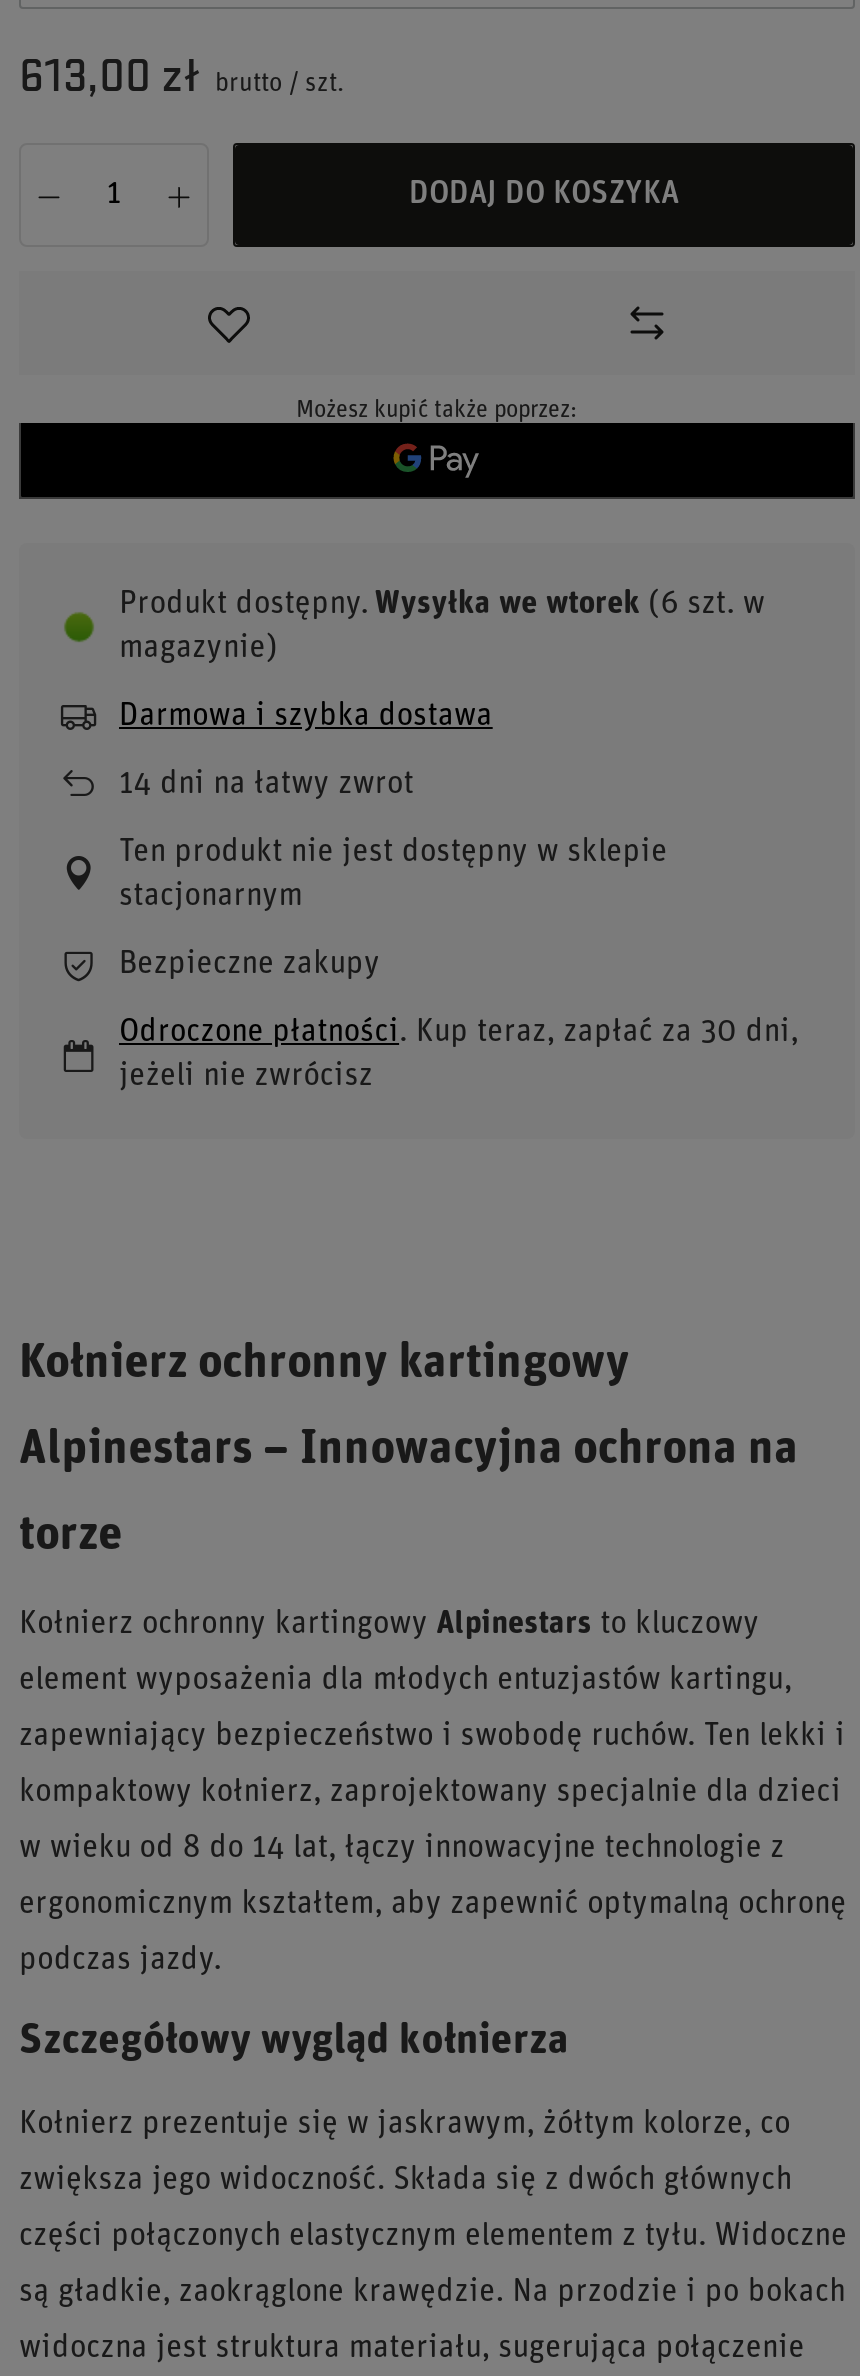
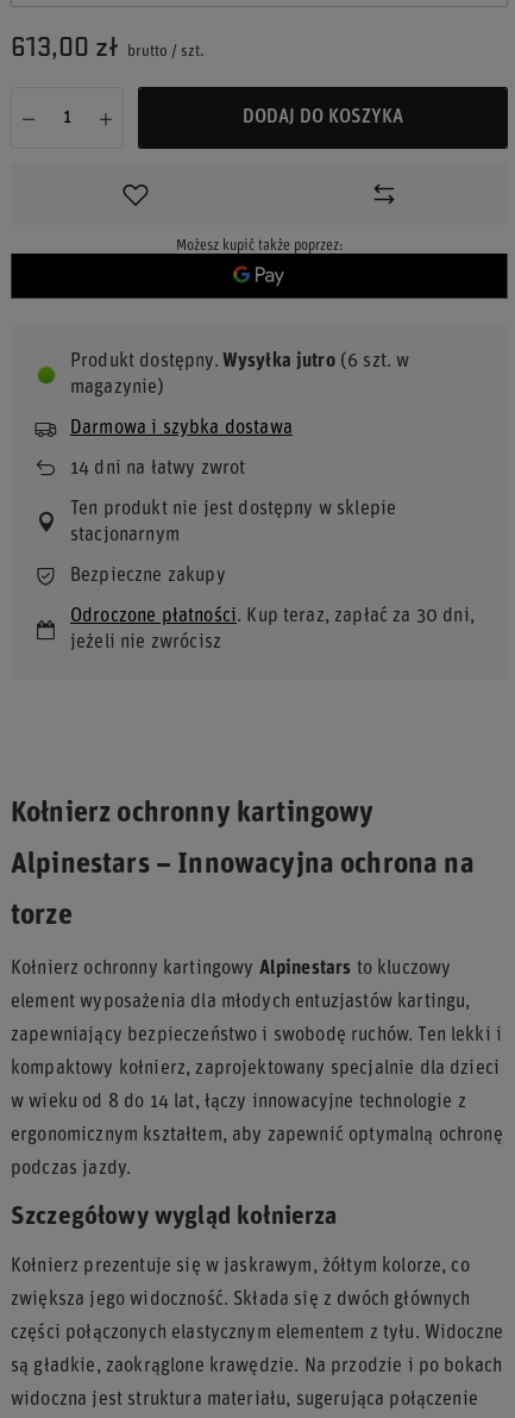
- Produkt dostępny Wysyłka we wtorek (6 szt. w
+ Produkt dostępny Wysyłka jutro (6 szt. w
